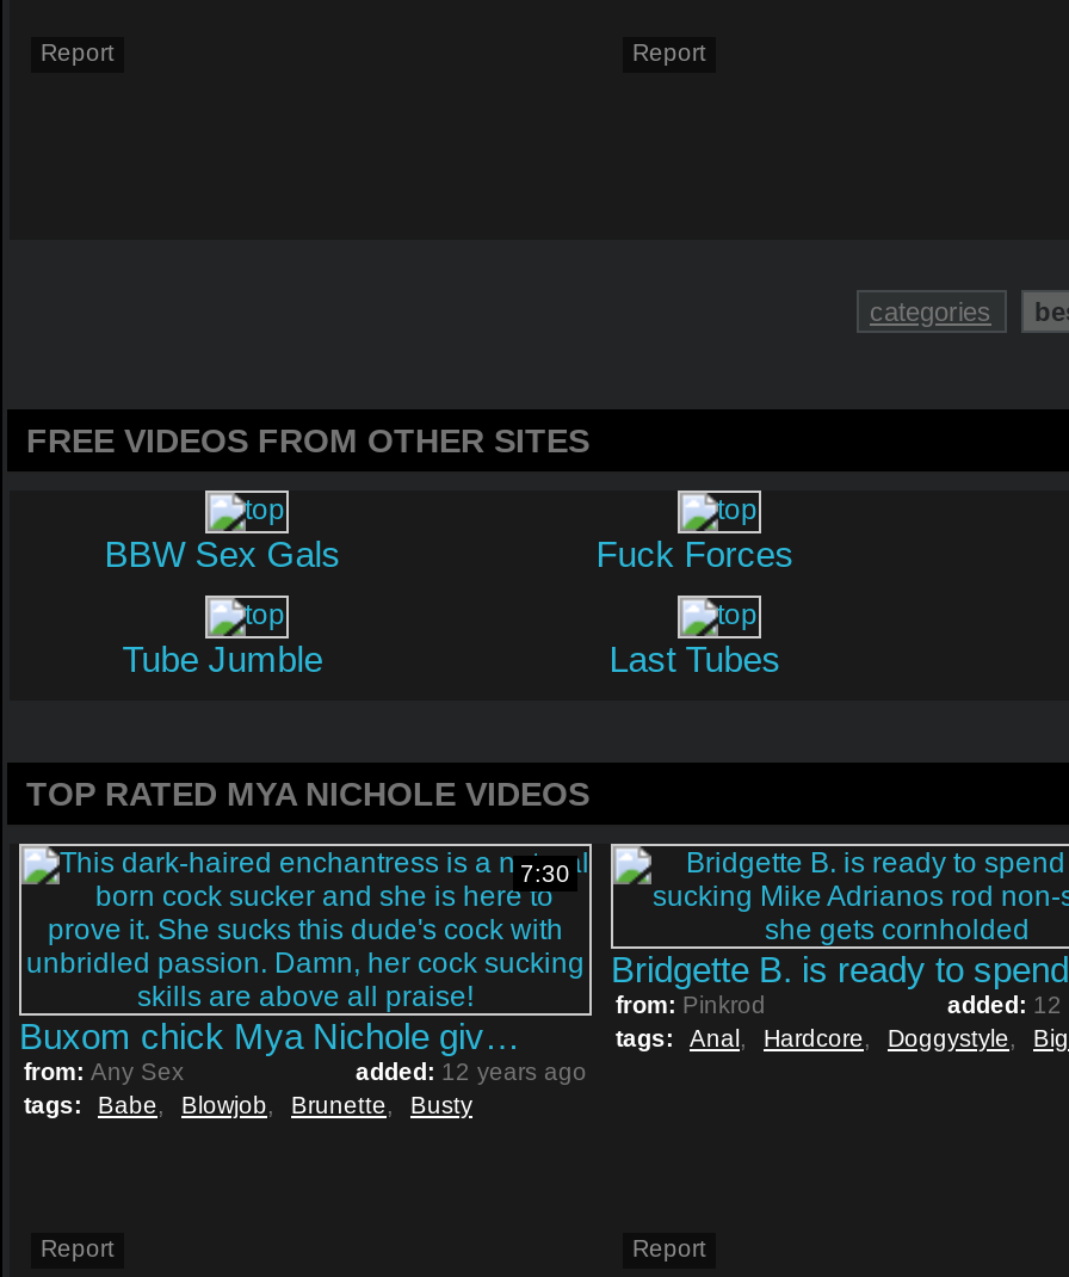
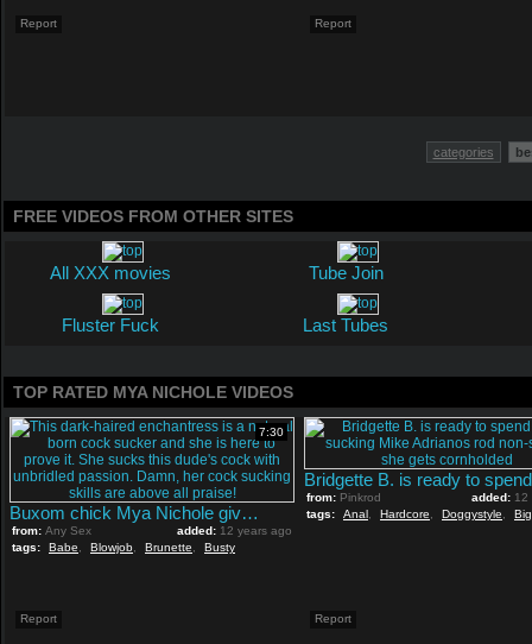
- BBW Sex Gals
- Fuck Forces
+ All XXX movies
+ Tube Join

- Tube Jumble
+ Fluster Fuck
